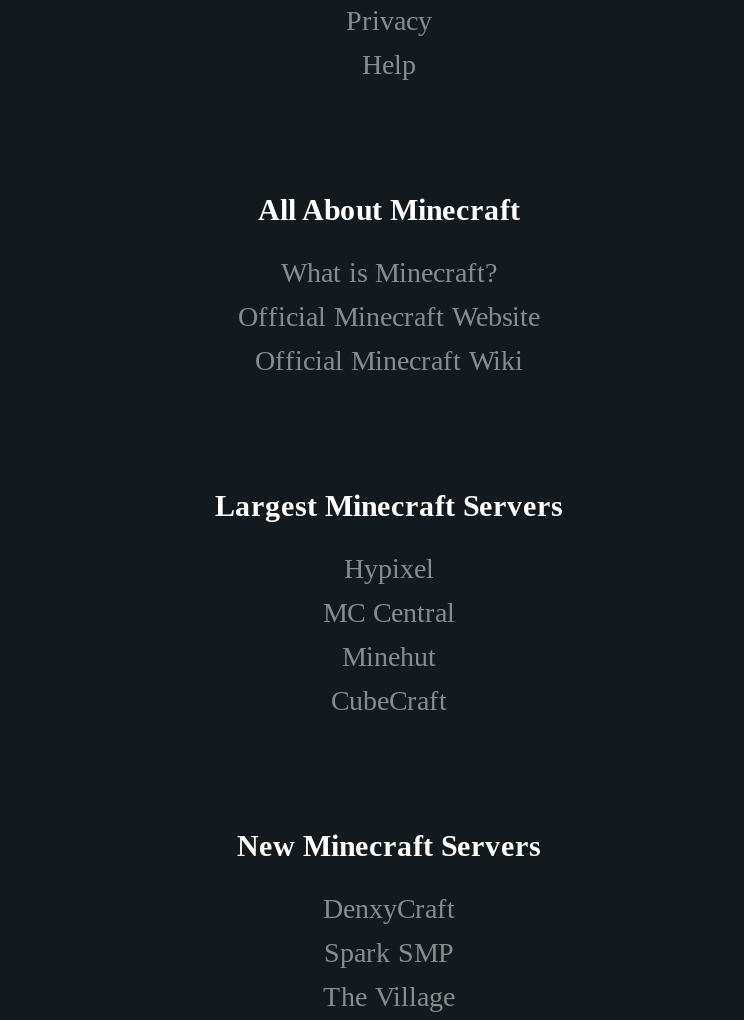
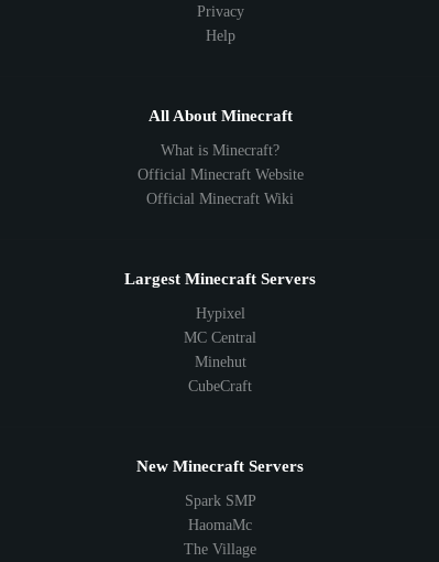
- DenxyCraft

moved up: Spark SMP

+ HaomaMc
